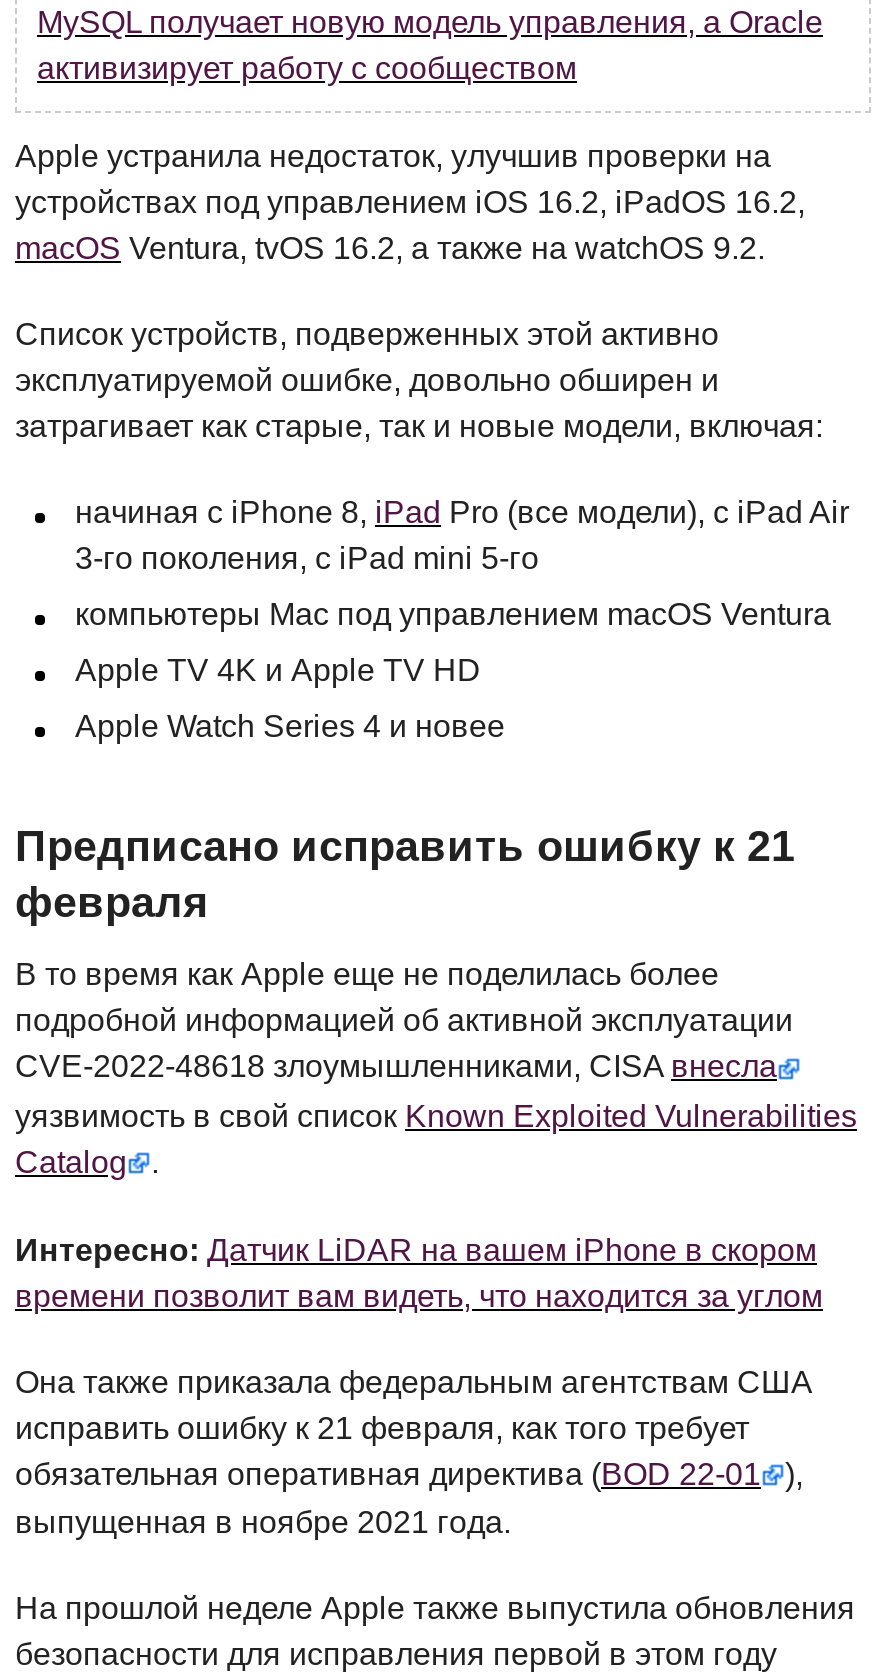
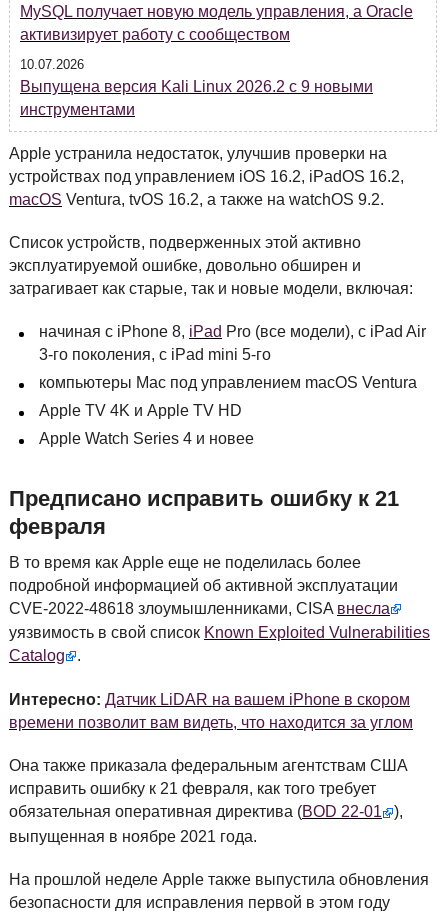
+ 10.07.2026
+ Выпущена версия Kali Linux 2026.2 с 9 новыми
+ инструментами
